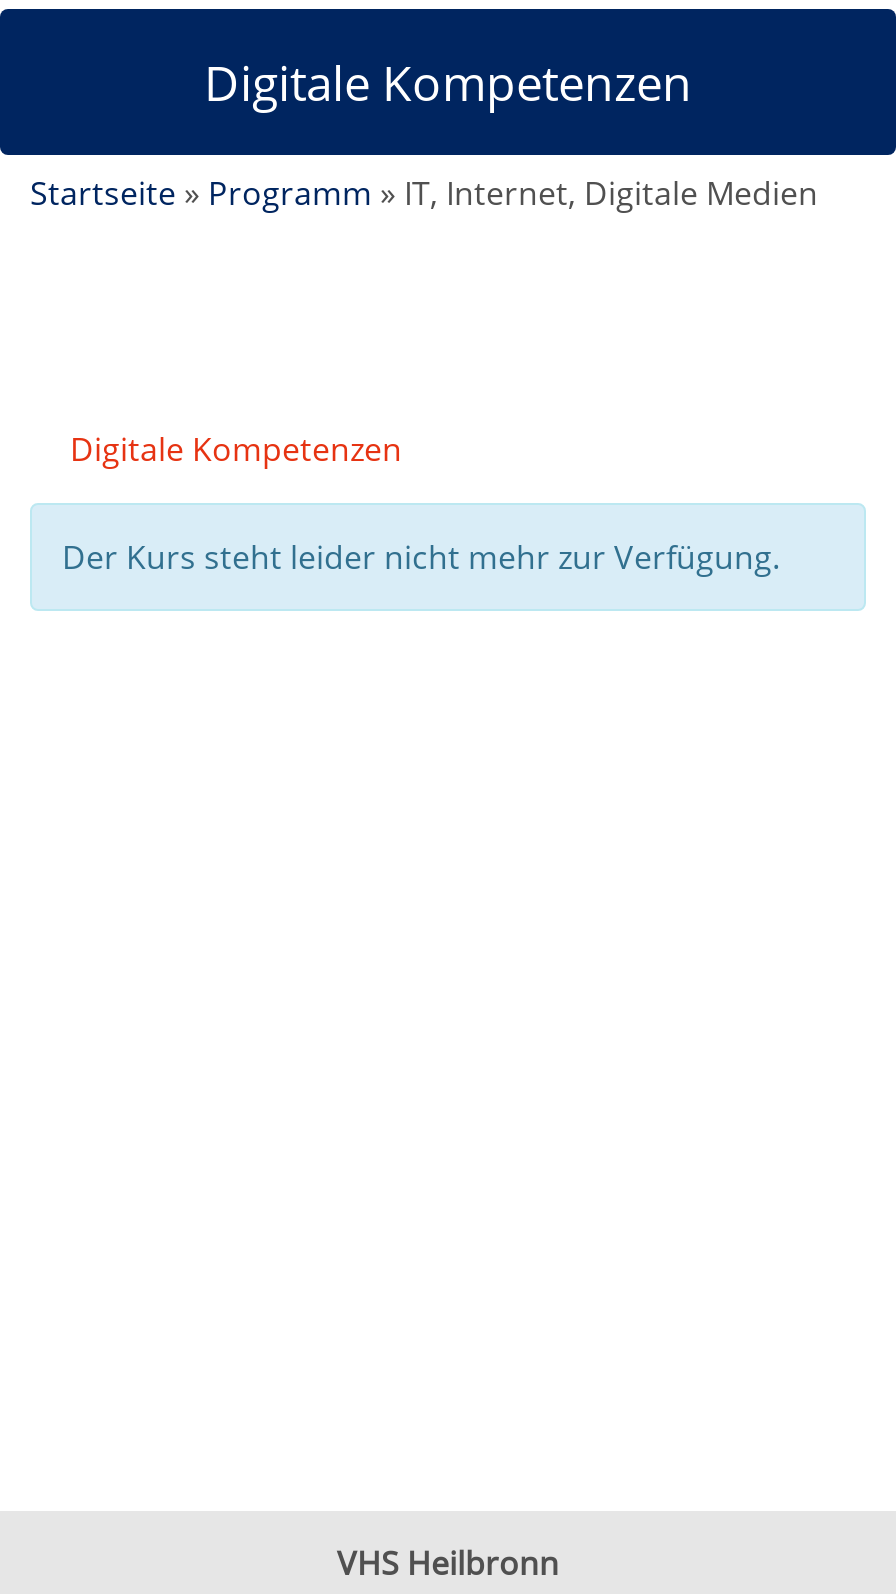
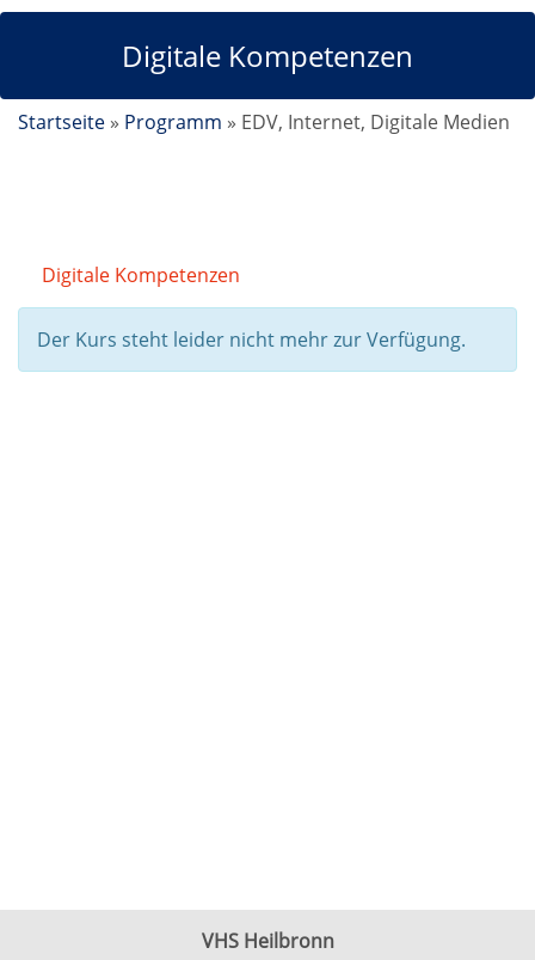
- Startseite» Programm» IT, Internet, Digitale Medien
+ Startseite» Programm» EDV, Internet, Digitale Medien
